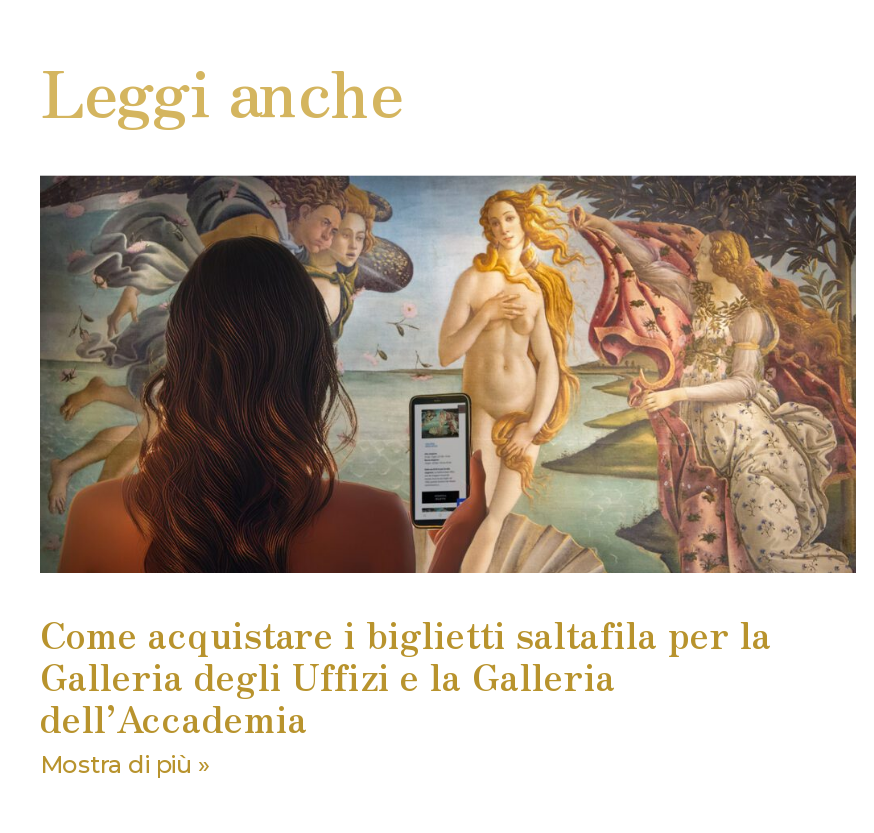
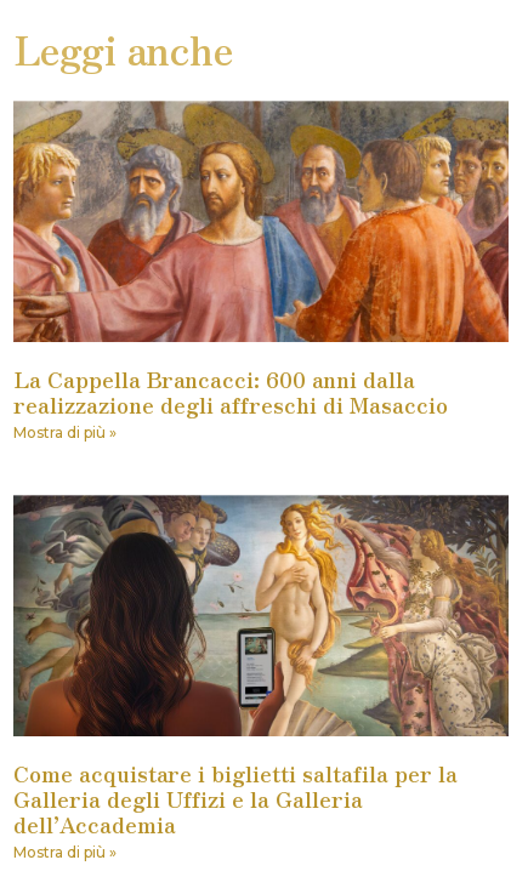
+ [image]
+ La Cappella Brancacci: 600 anni dalla
+ realizzazione degli affreschi di Masaccio
+ Mostra di più »
